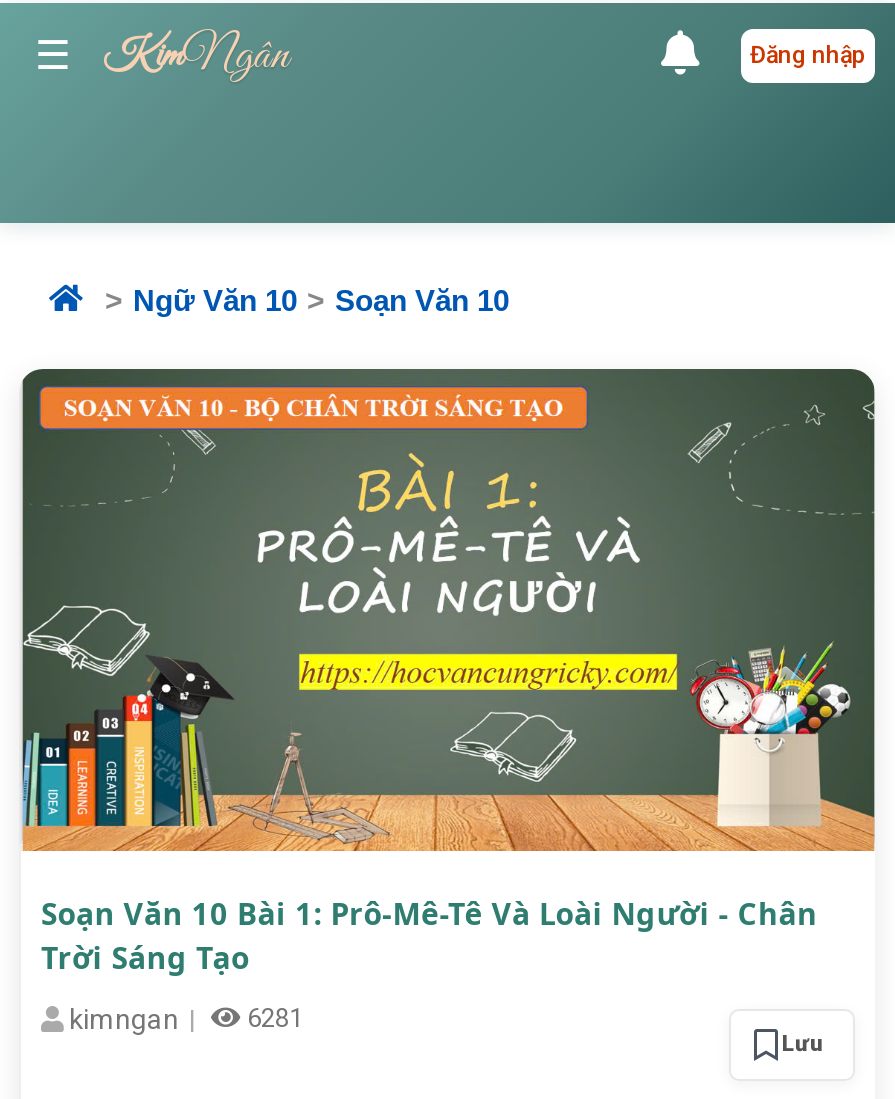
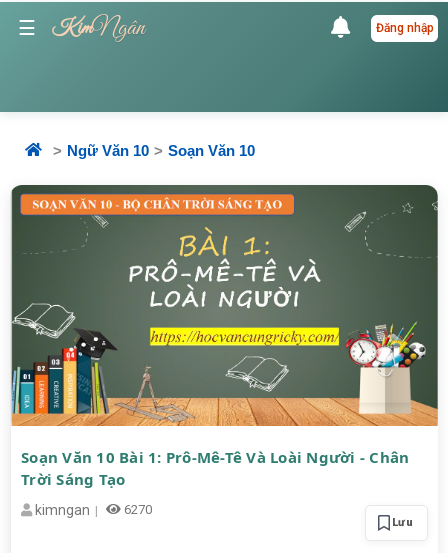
- 6281
+ 6270
